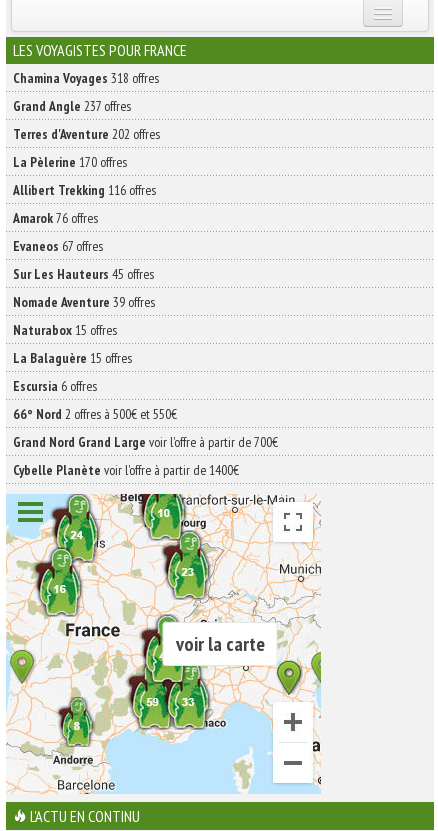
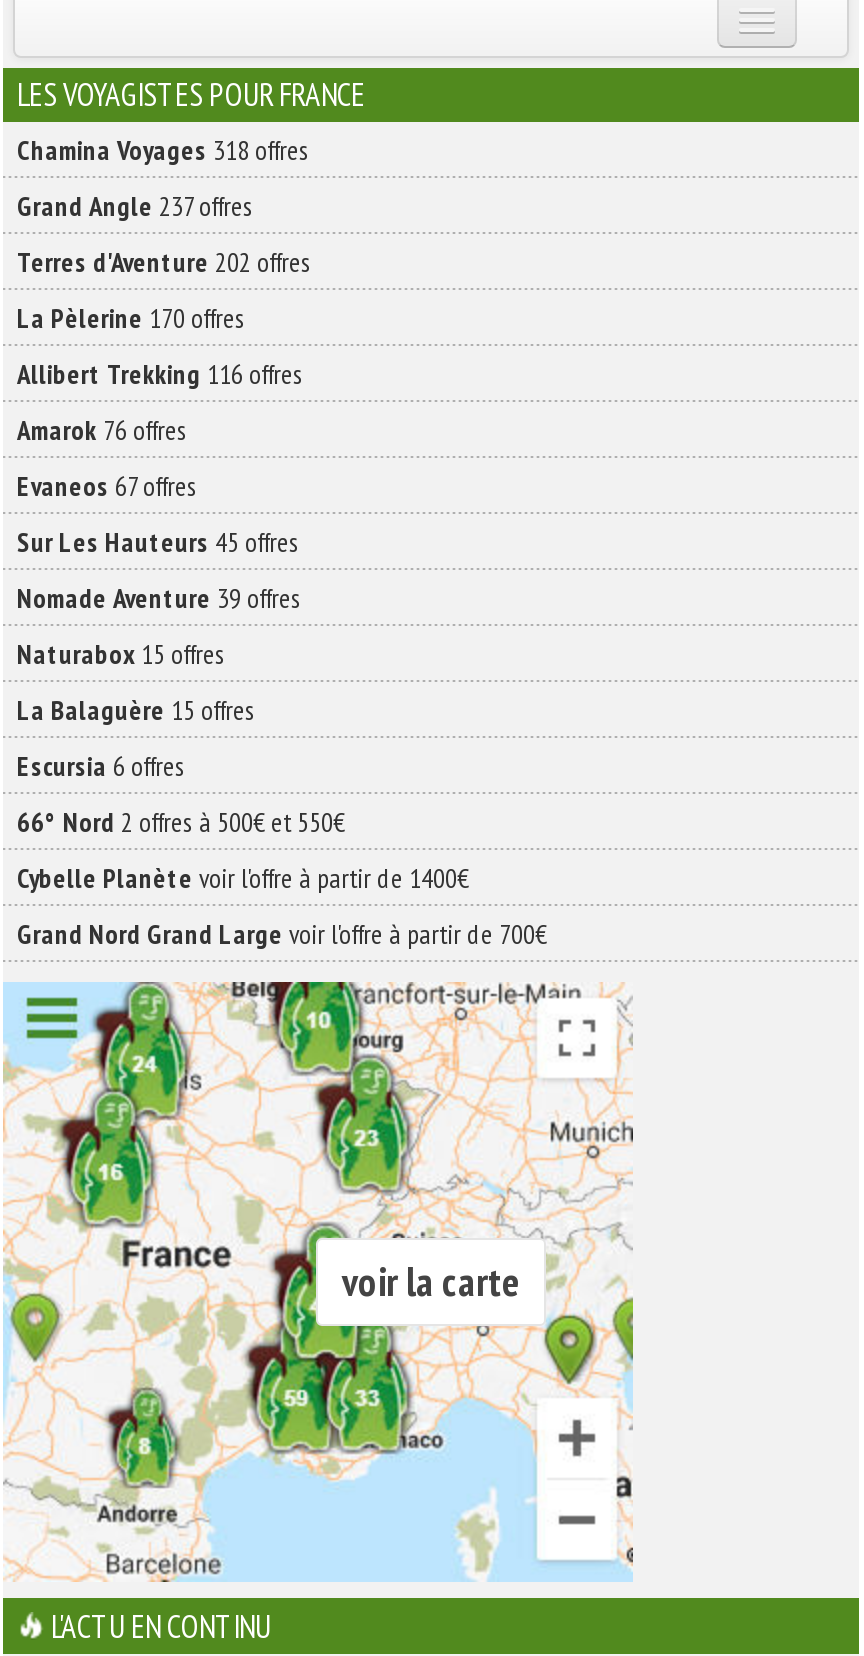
moved down: Grand Nord Grand Large voir l'offre à partir de 700€

moved up: Cybelle Planète voir l'offre à partir de 1400€
